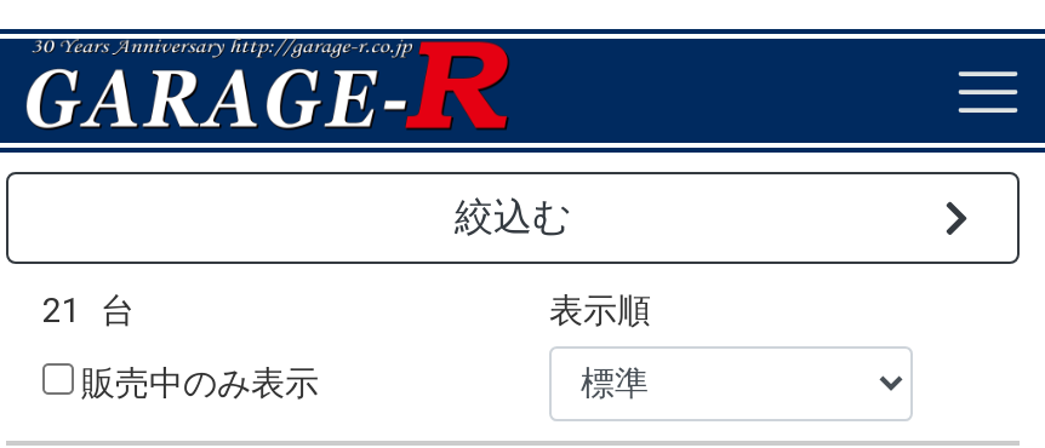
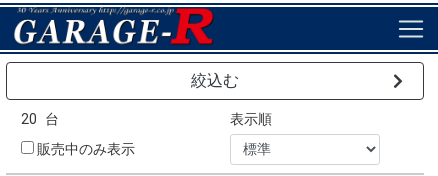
- 21 台
+ 20 台
